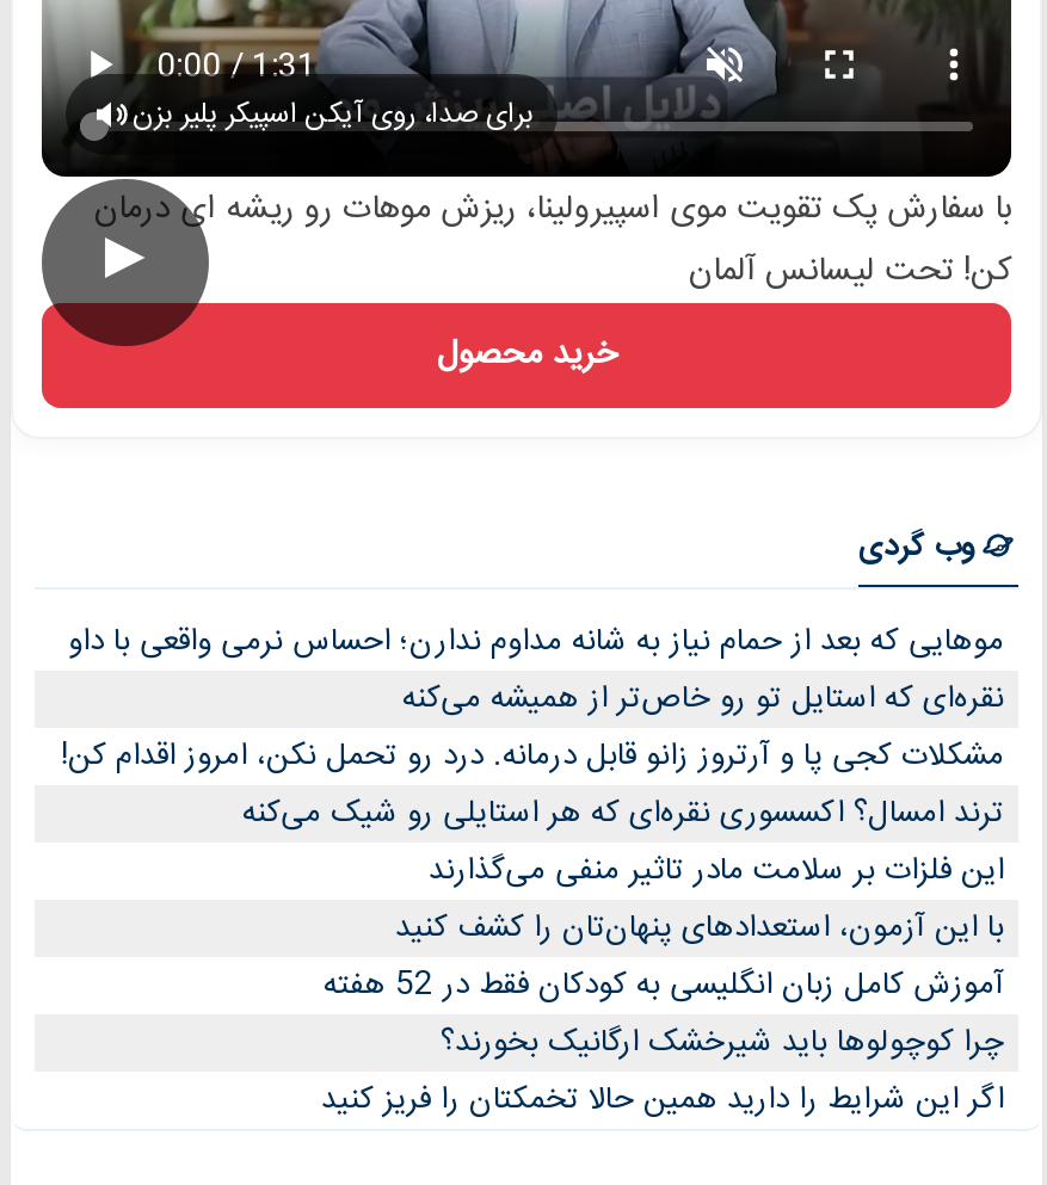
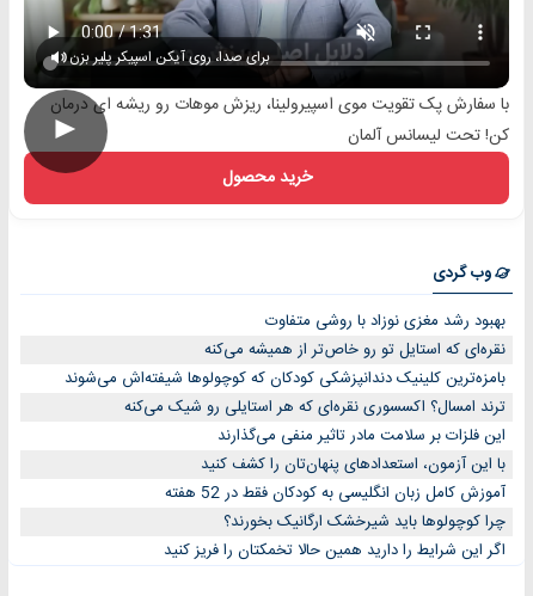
- موهایی که بعد از حمام نیاز به شانه مداوم ندارن؛ احساس نرمی واقعی با داو
+ بهبود رشد مغزی نوزاد با روشی متفاوت

- مشکلات کجی پا و آرتروز زانو قابل درمانه. درد رو تحمل نکن، امروز اقدام کن!
+ بامزه‌ترین کلینیک دندانپزشکی کودکان که کوچولوها شیفته‌اش می‌شوند
